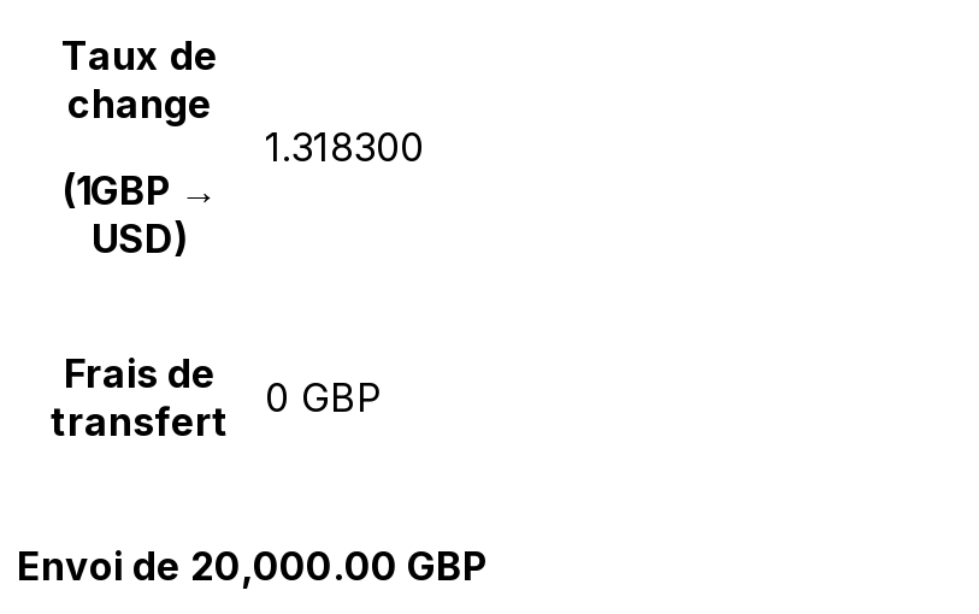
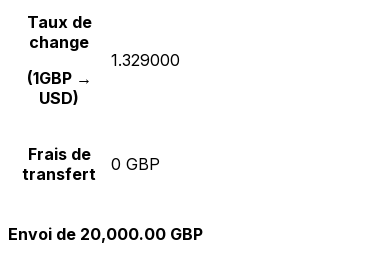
- 1.318300
+ 1.329000
